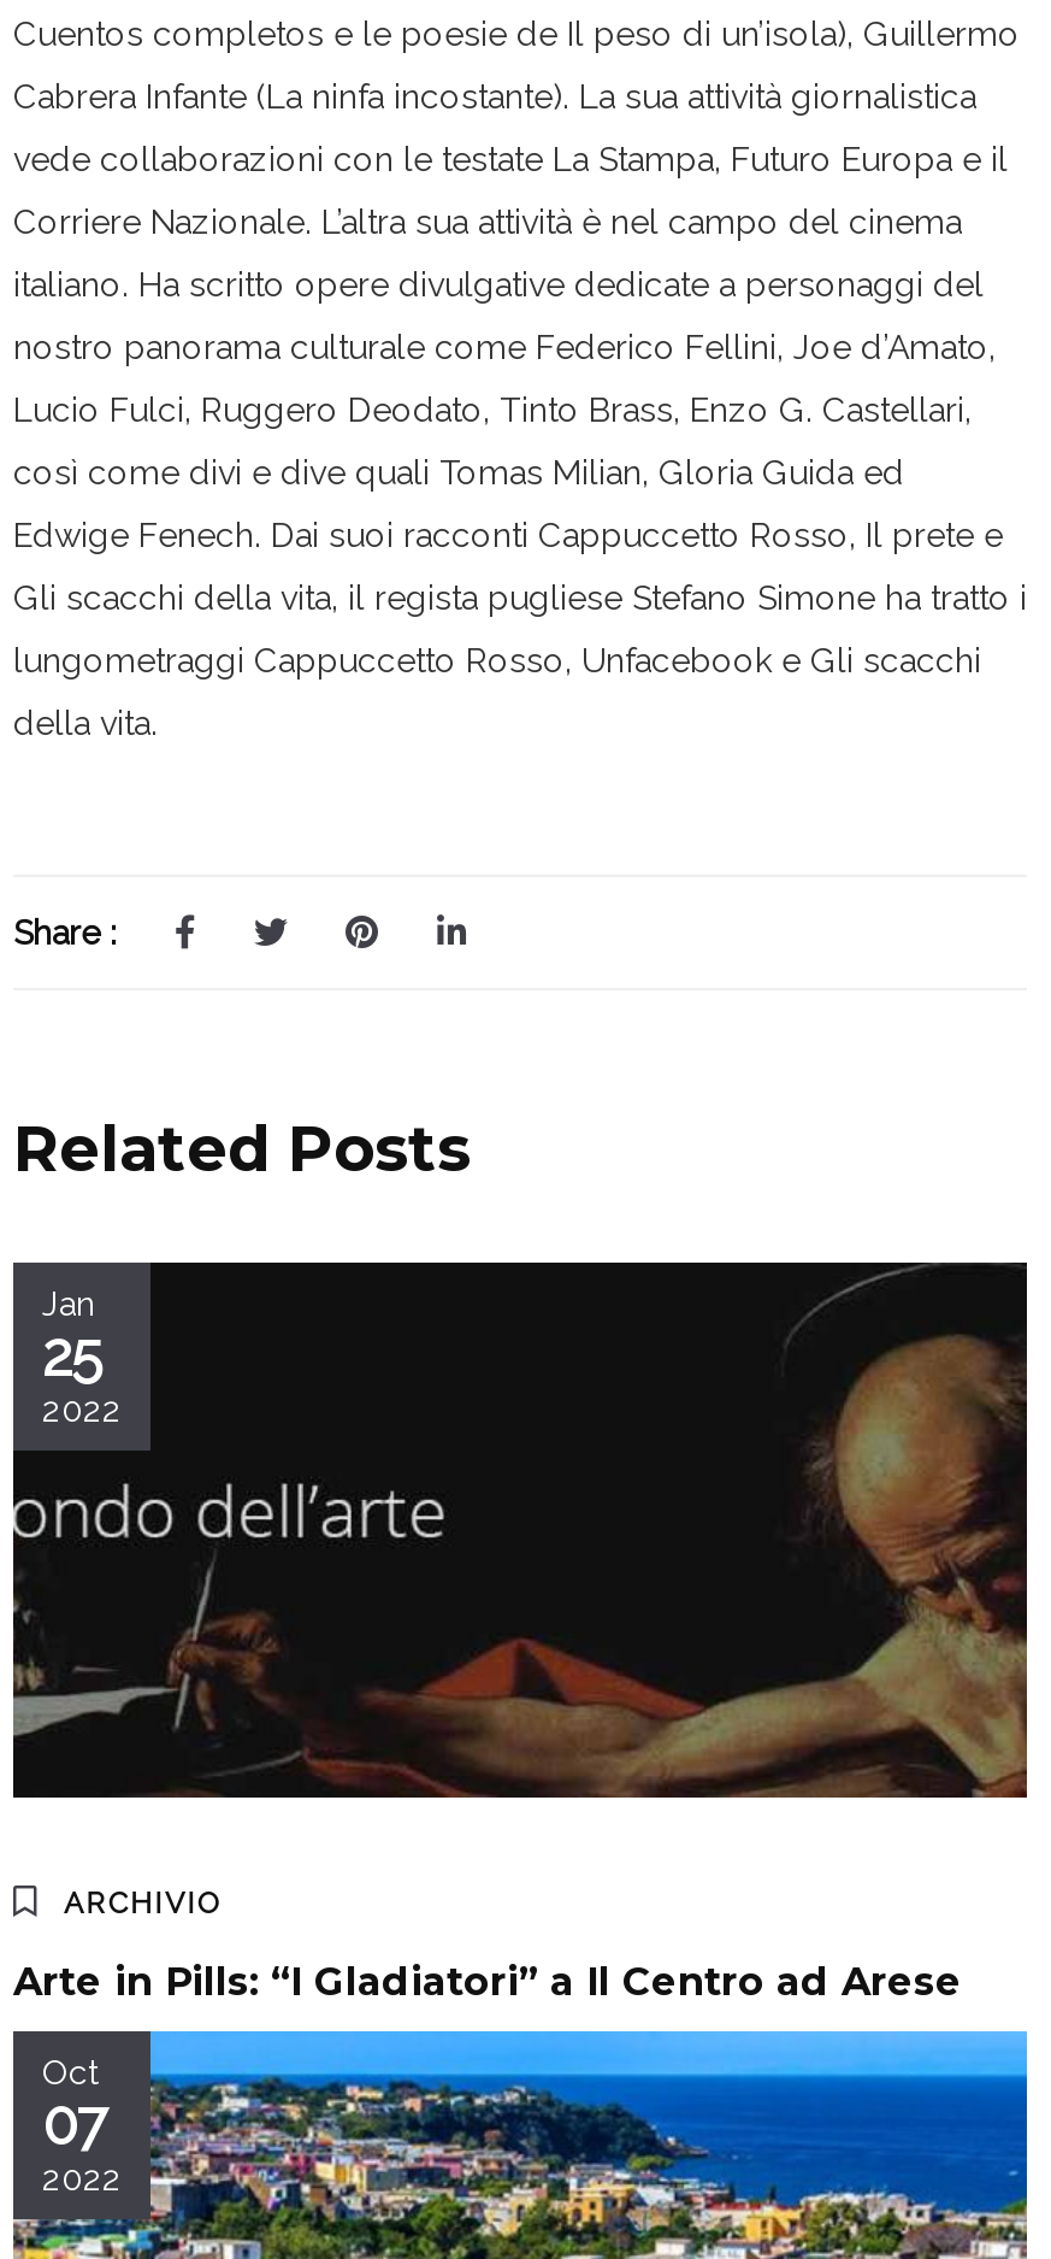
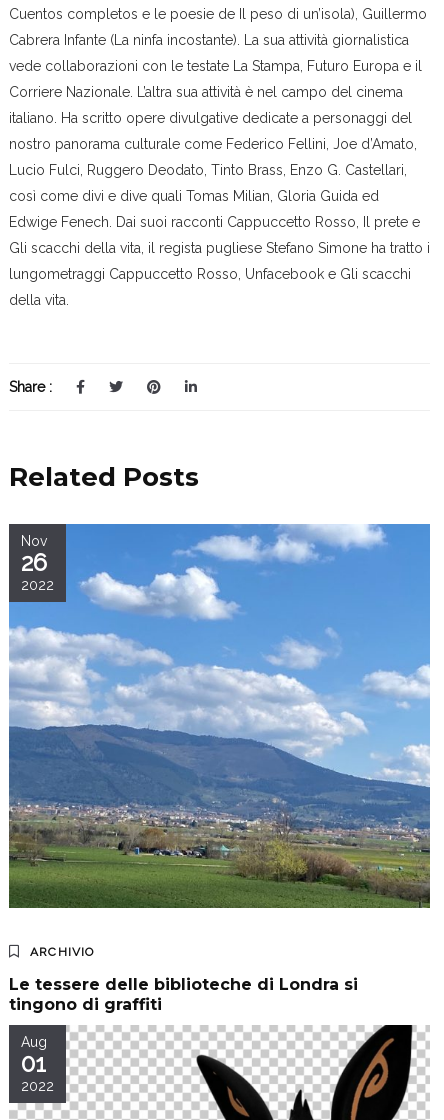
- [image]
- Jan
- 25
+ [image]
+ Nov
+ 26

- Arte in Pills: “I Gladiatori” a Il Centro ad Arese
+ Le tessere delle biblioteche di Londra si
+ tingono di graffiti

- Oct
- 07
+ Aug
+ 01
